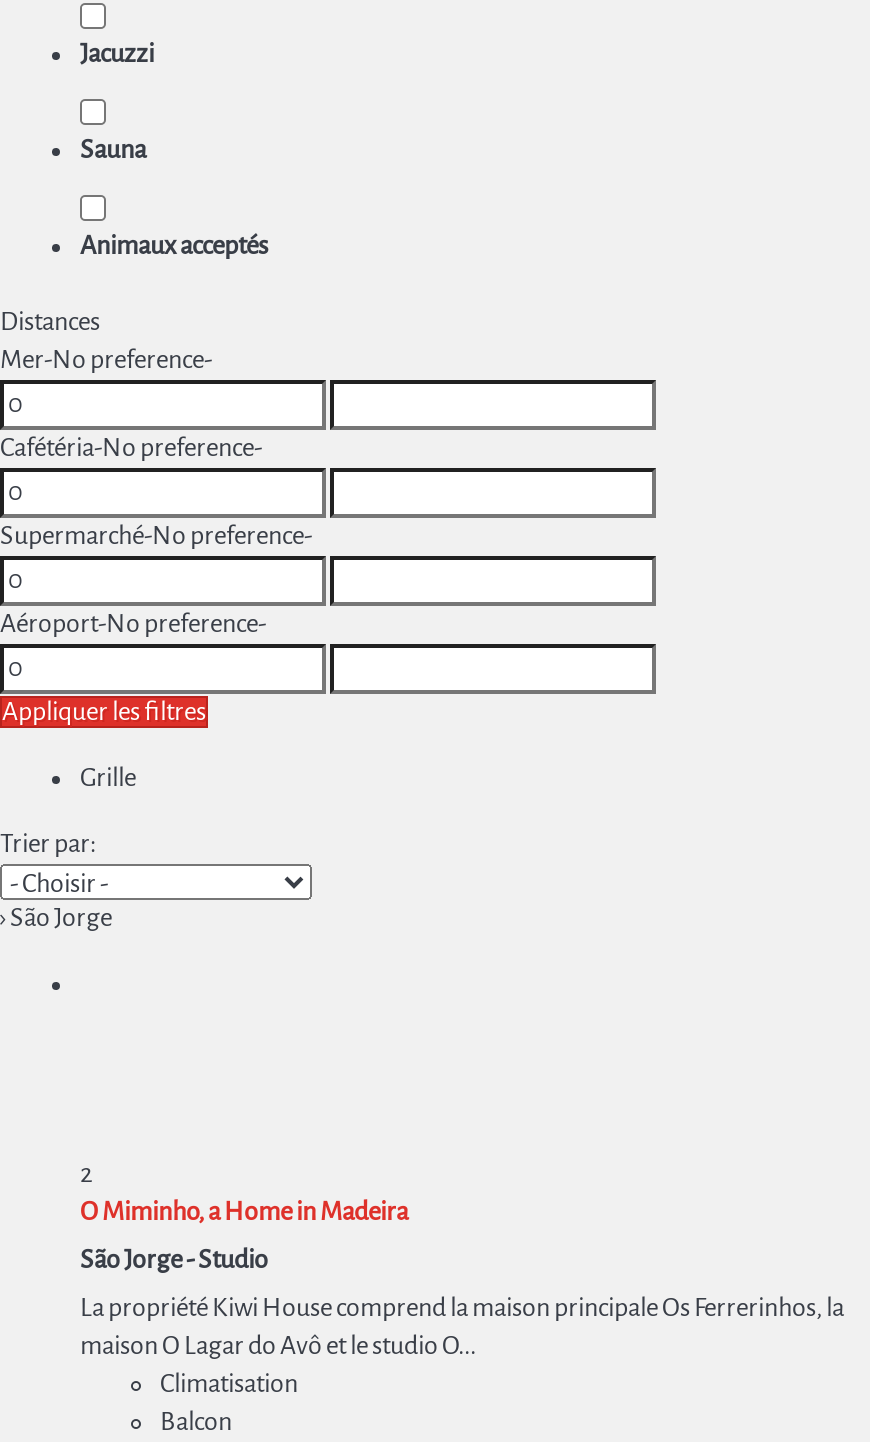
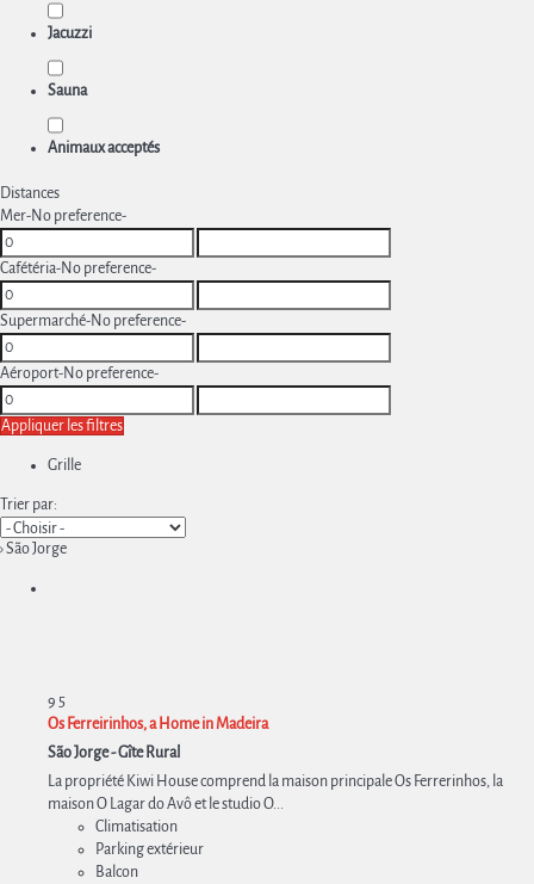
- 2
- O Miminho, a Home in Madeira
+ 9 5
+ Os Ferreirinhos, a Home in Madeira

- São Jorge -Studio
+ São Jorge -Gîte Rural

+ Parking extérieur
